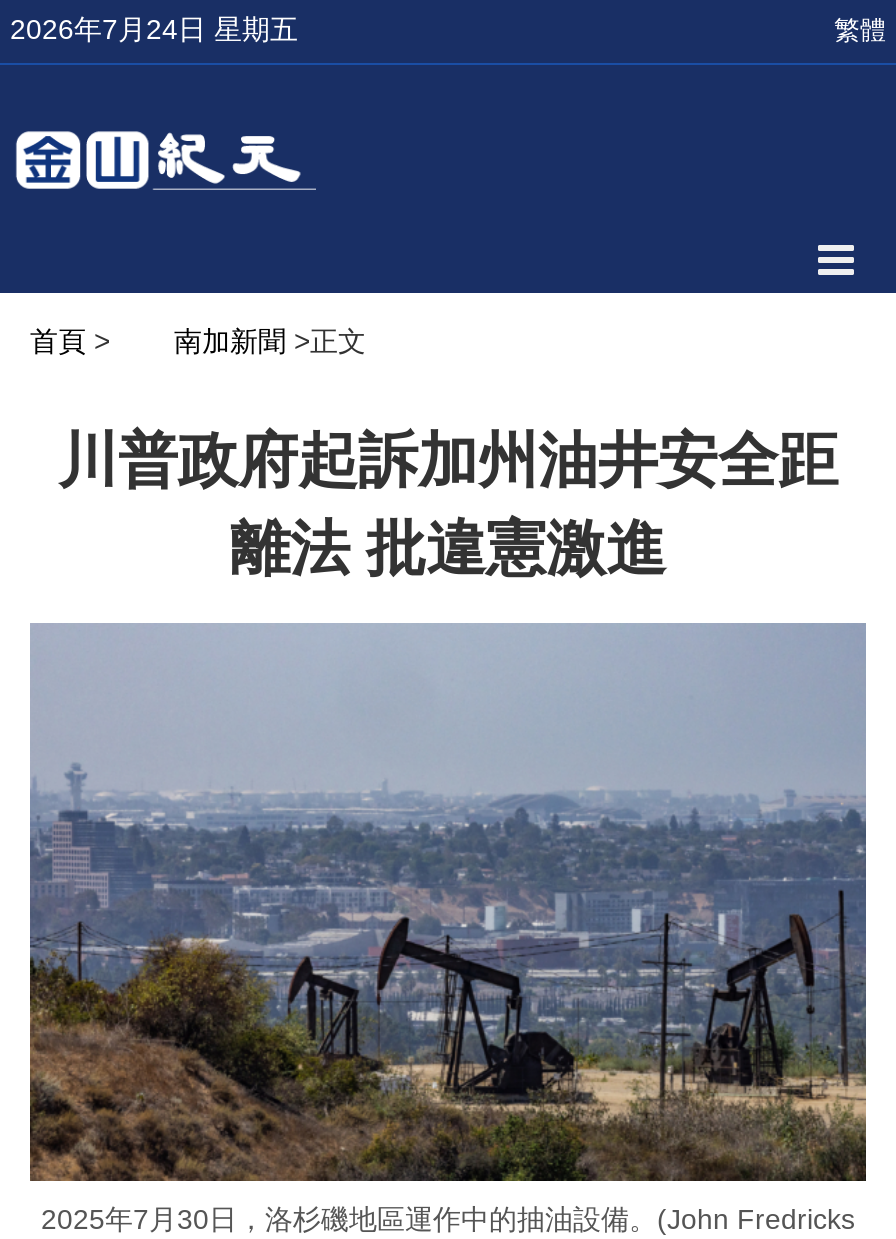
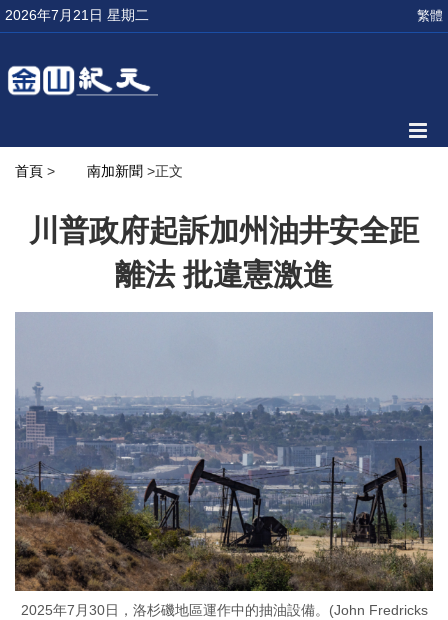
- 2026年7月24日 星期五
+ 2026年7月21日 星期二
